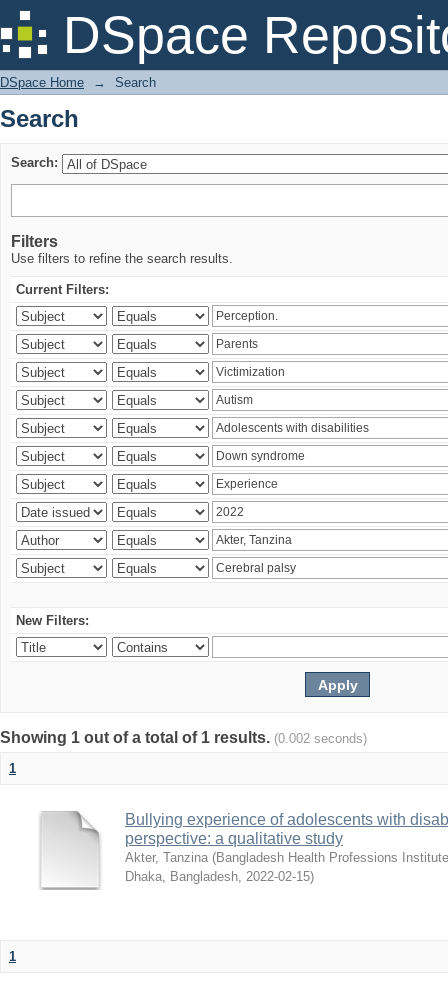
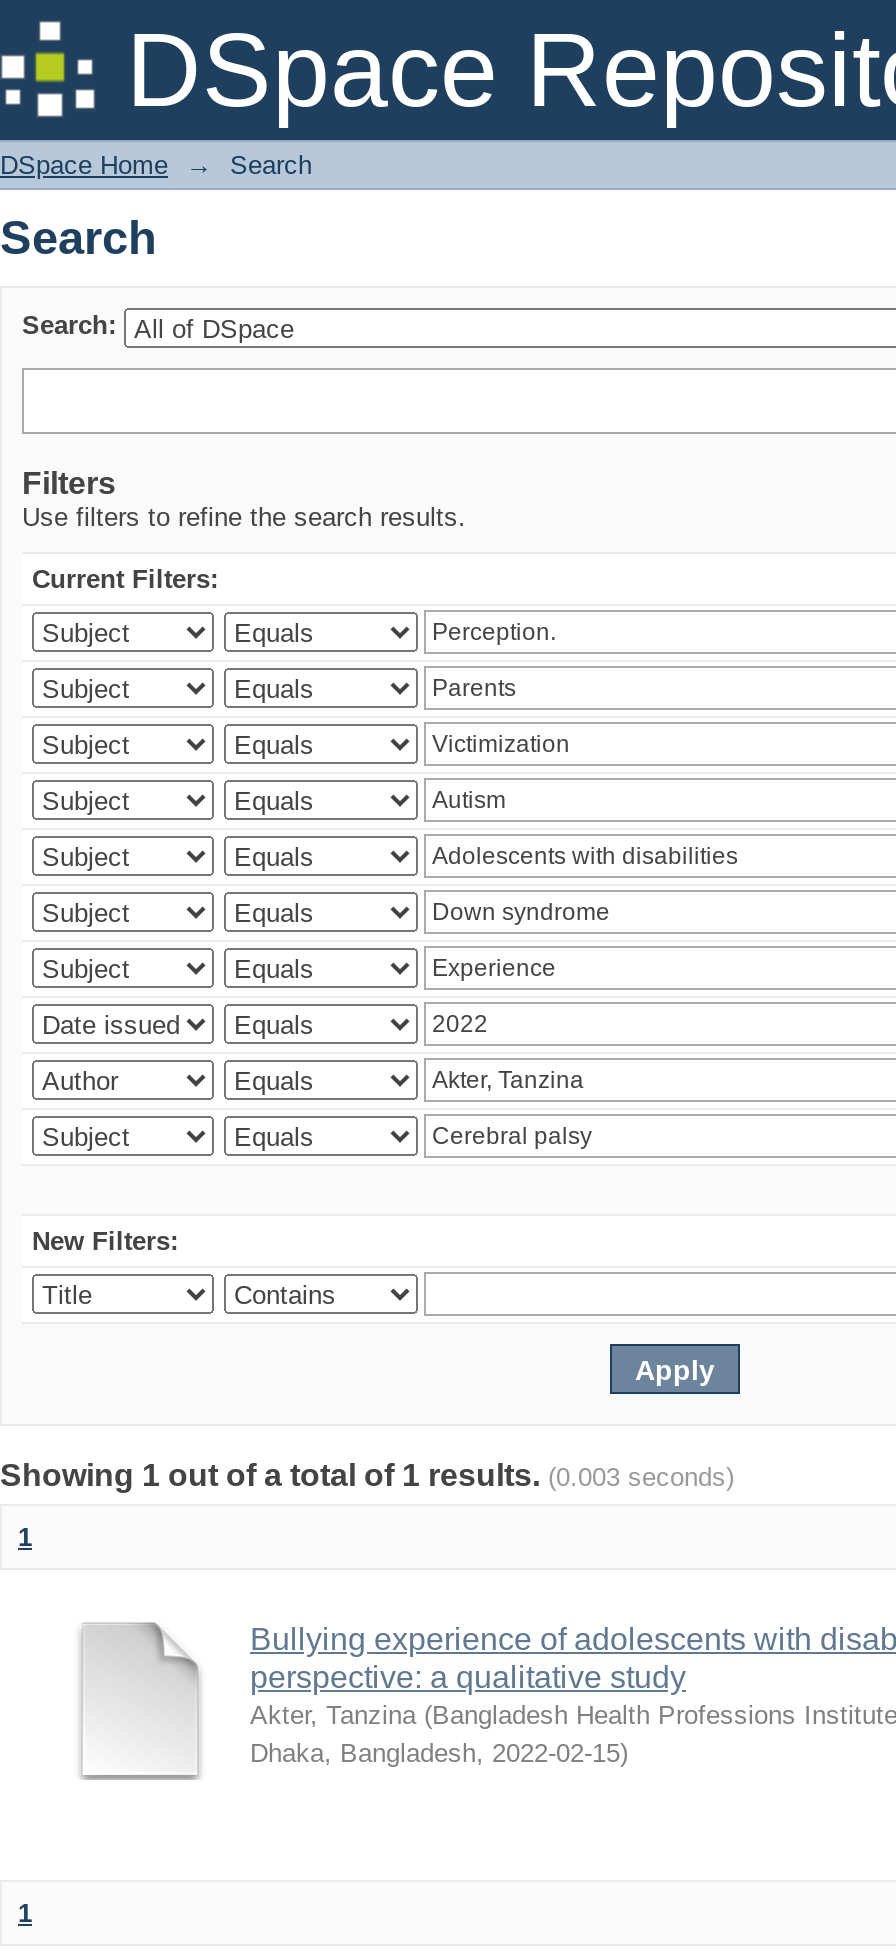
- Showing 1 out of a total of 1 results. (0.002 seconds)
+ Showing 1 out of a total of 1 results. (0.003 seconds)
